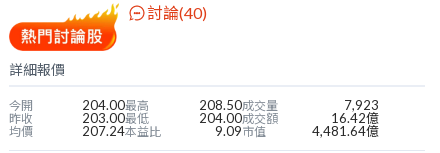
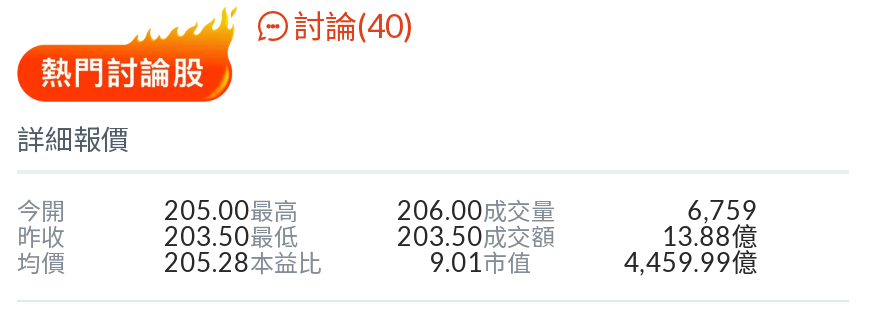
- 204.00最高
+ 205.00最高

- 208.50成交量
+ 206.00成交量

- 7,923
+ 6,759

- 203.00最低
+ 203.50最低

- 204.00成交額
+ 203.50成交額

- 16.42億
+ 13.88億

- 207.24本益比
+ 205.28本益比

- 9.09市值
+ 9.01市值

- 4,481.64億
+ 4,459.99億
